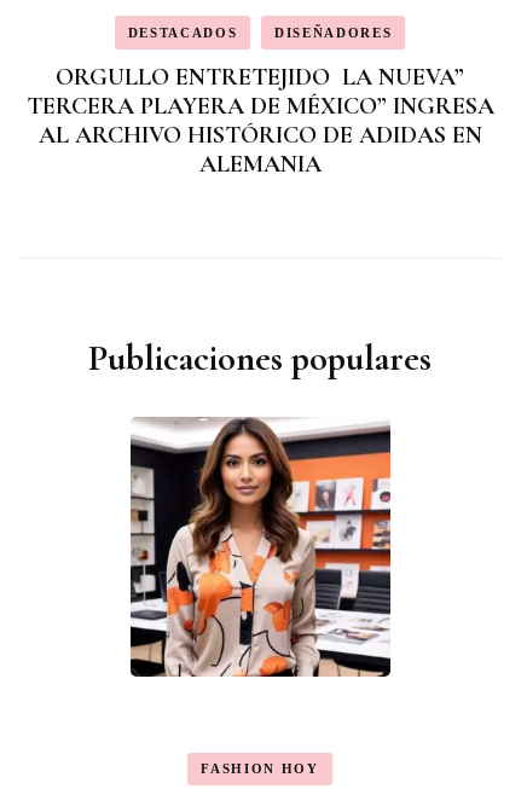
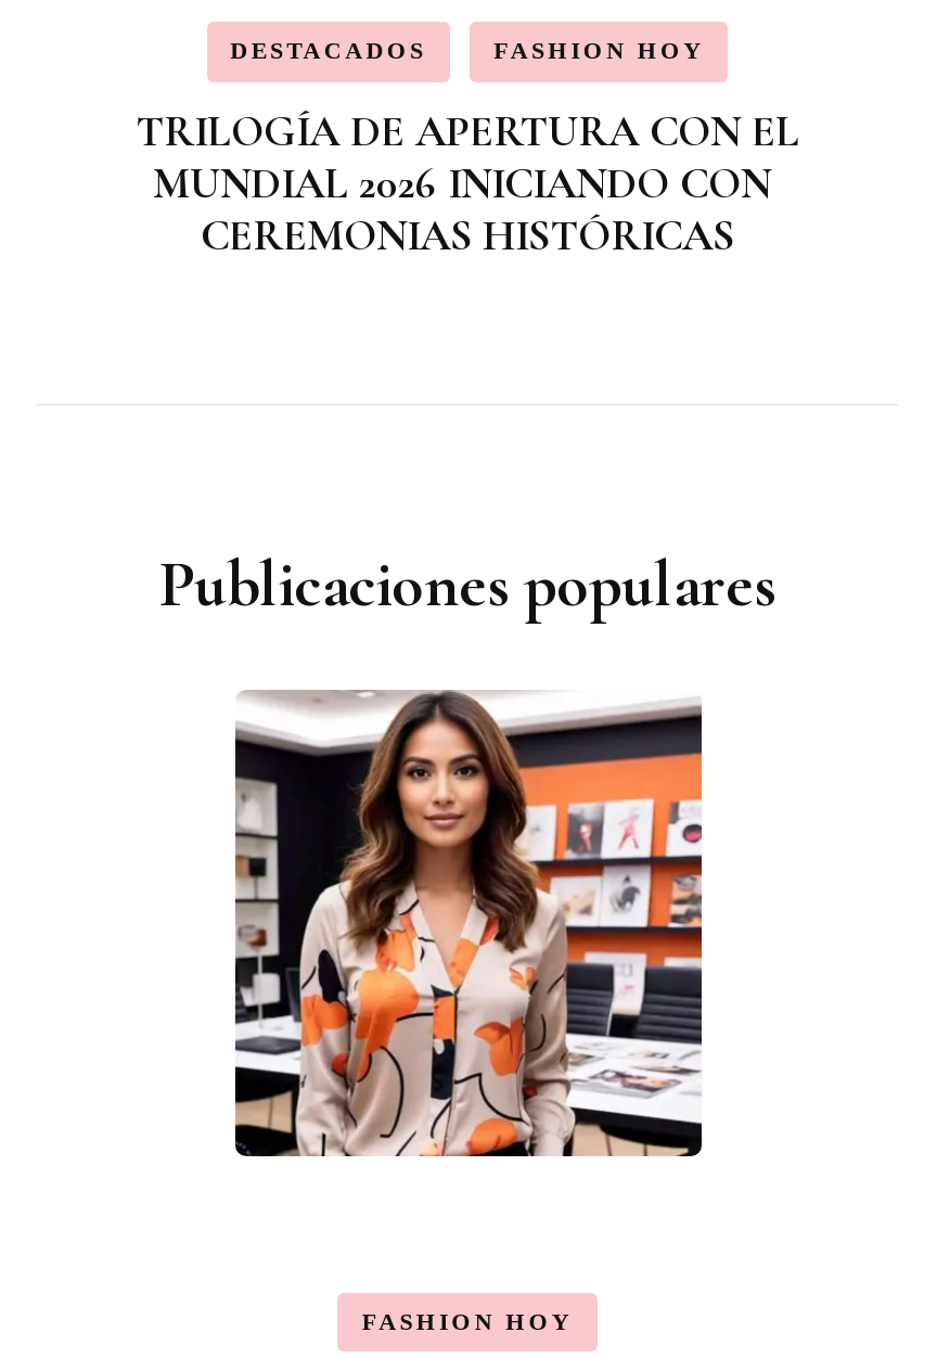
- DISEÑADORES
+ FASHION HOY

- ORGULLO ENTRETEJIDO LA NUEVA”
- TERCERA PLAYERA DE MÉXICO” INGRESA
- AL ARCHIVO HISTÓRICO DE ADIDAS EN
- ALEMANIA
+ TRILOGÍA DE APERTURA CON EL
+ MUNDIAL 2026 INICIANDO CON
+ CEREMONIAS HISTÓRICAS
